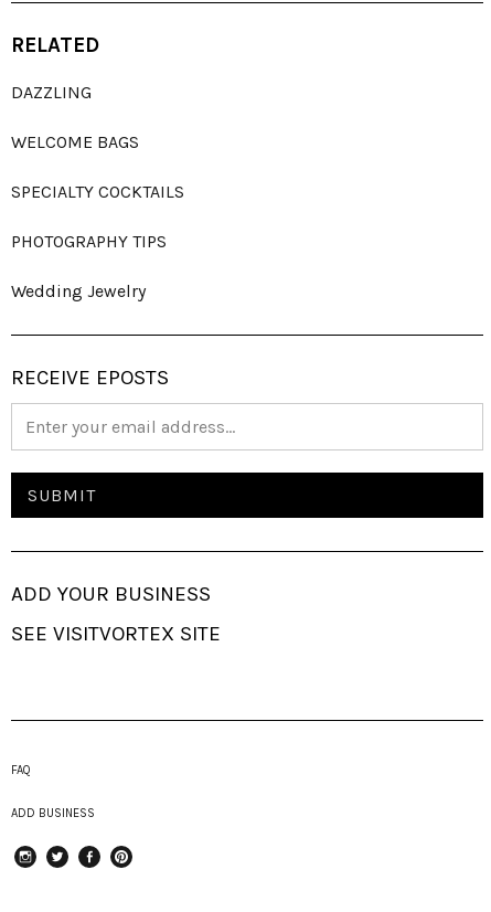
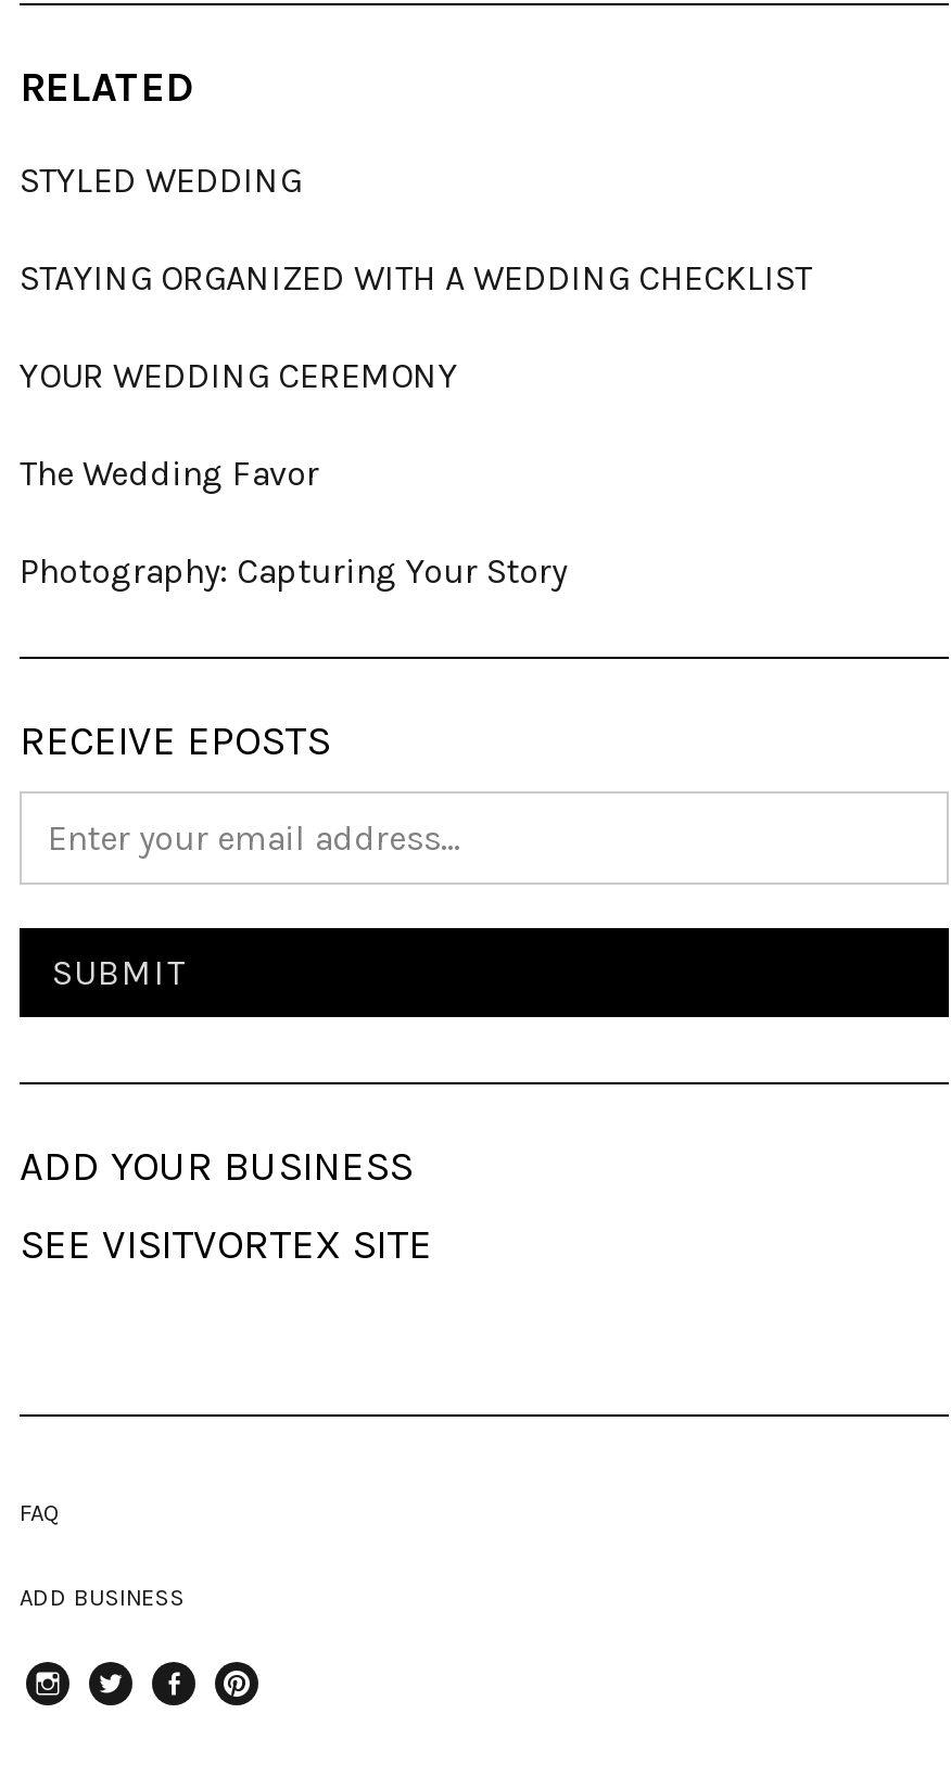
- DAZZLING
+ STYLED WEDDING

- WELCOME BAGS
+ STAYING ORGANIZED WITH A WEDDING CHECKLIST

- SPECIALTY COCKTAILS
+ YOUR WEDDING CEREMONY

- PHOTOGRAPHY TIPS
+ The Wedding Favor

- Wedding Jewelry
+ Photography: Capturing Your Story
